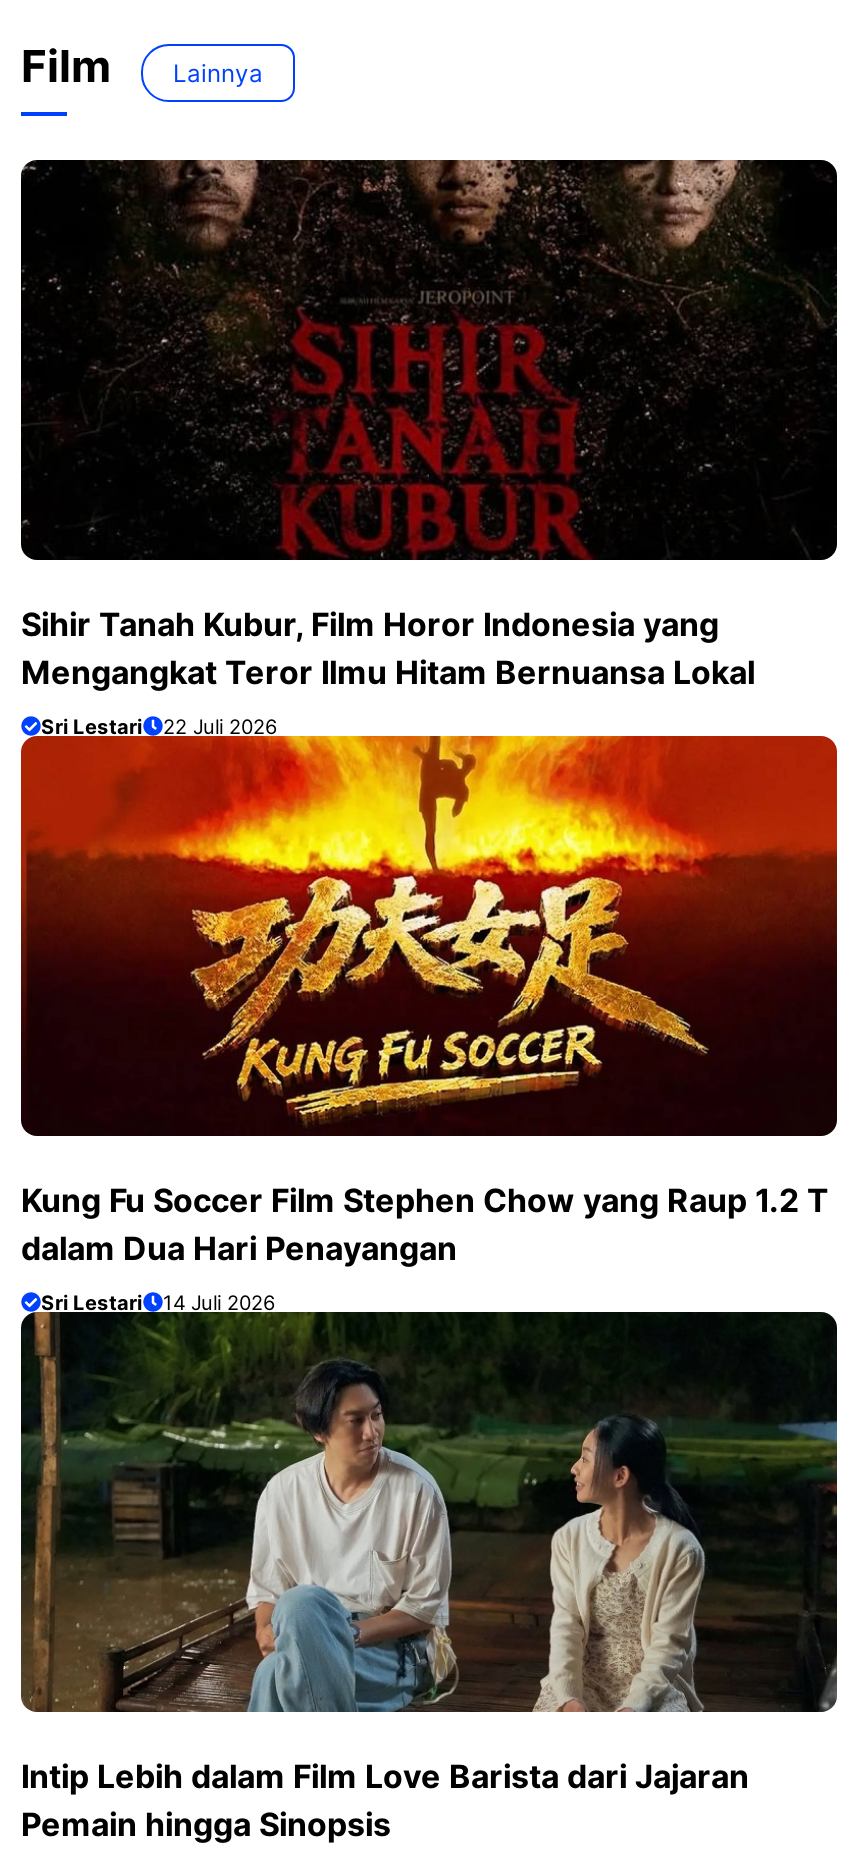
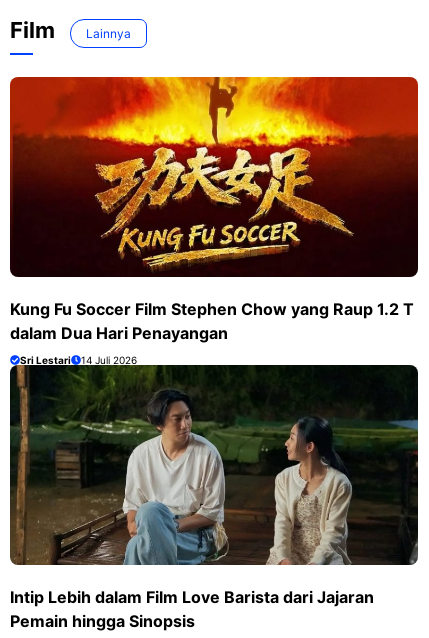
- [image]
- Sihir Tanah Kubur, Film Horor Indonesia yang
- Mengangkat Teror Ilmu Hitam Bernuansa Lokal
- Sri Lestari
- 22 Juli 2026
